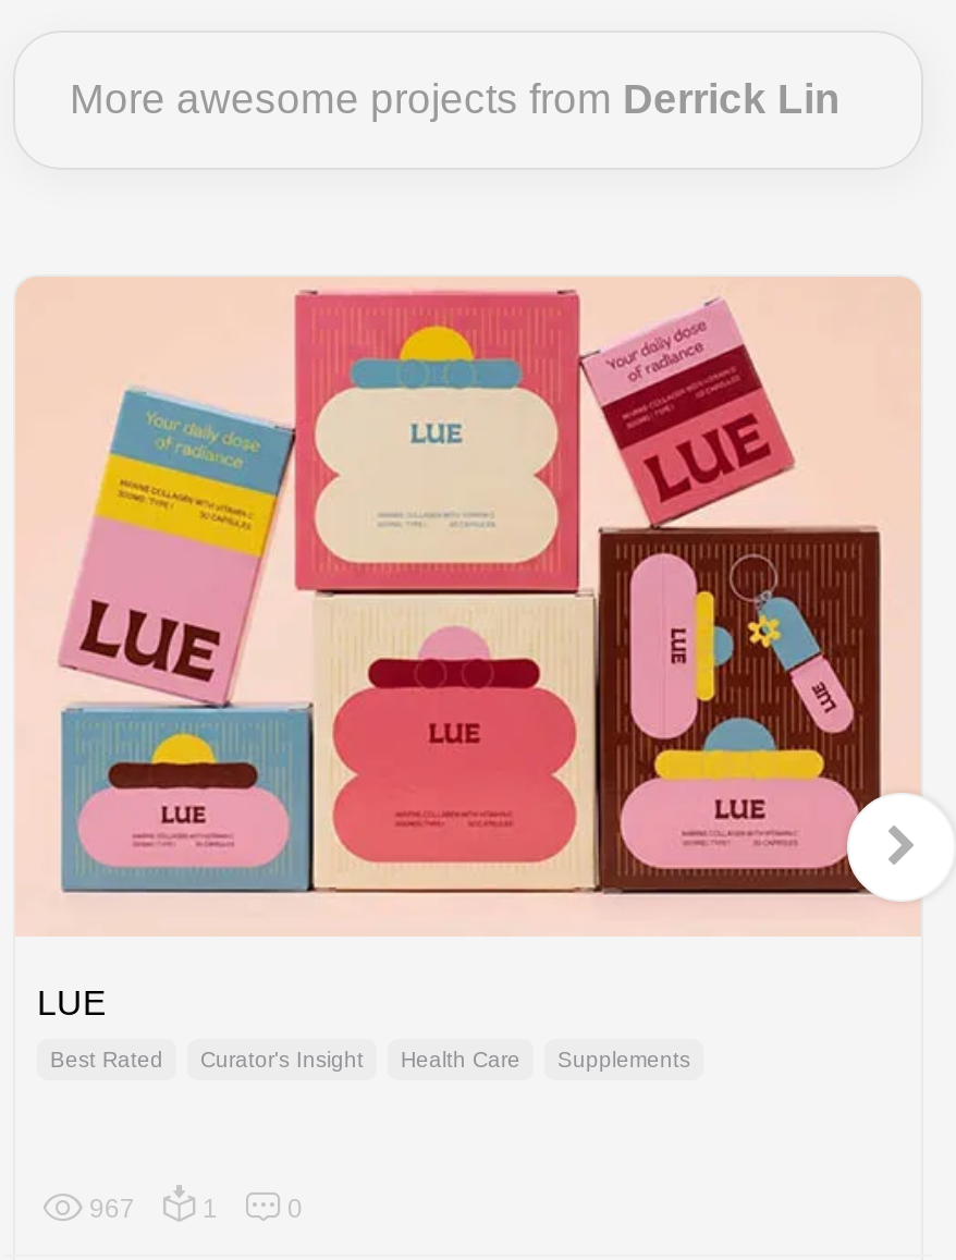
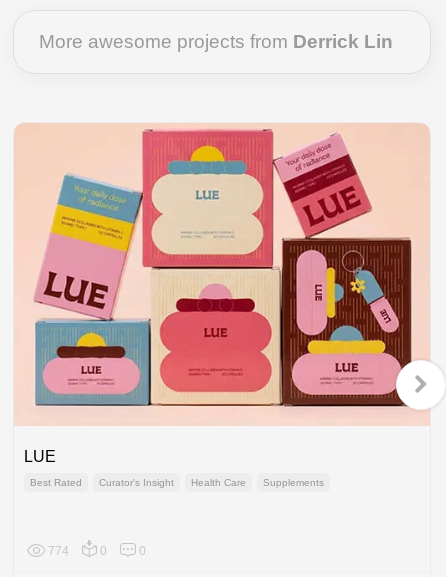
- 967
+ 774

- 1
+ 0
